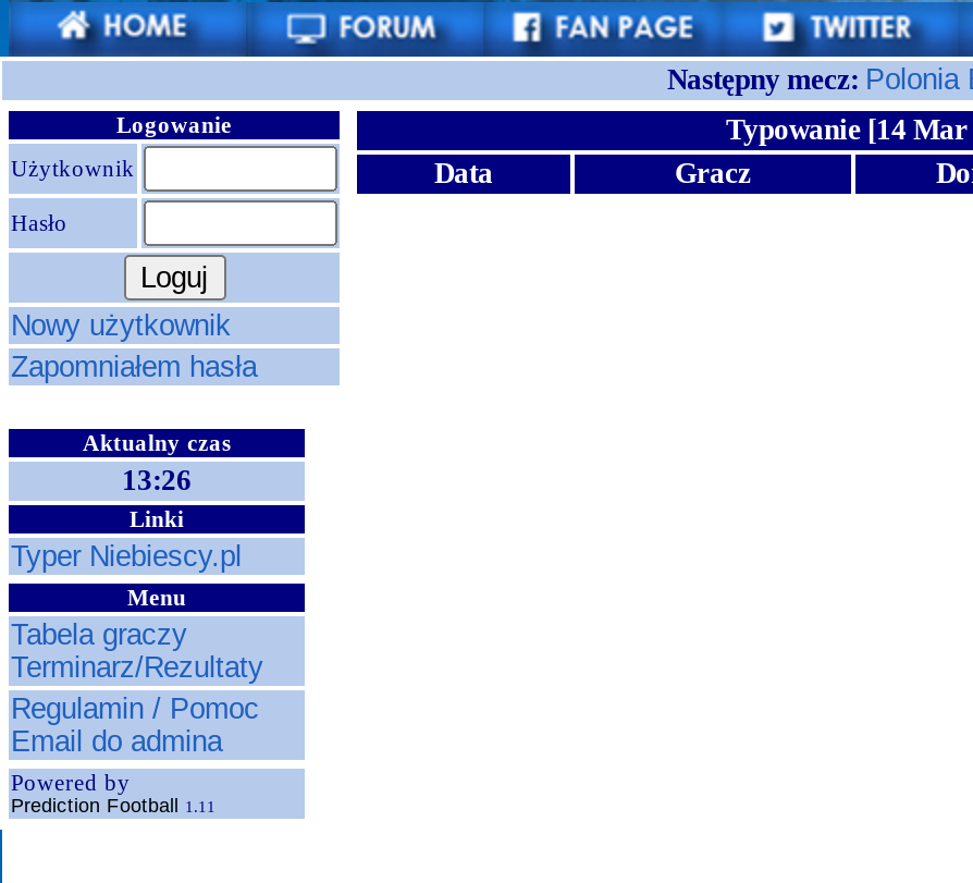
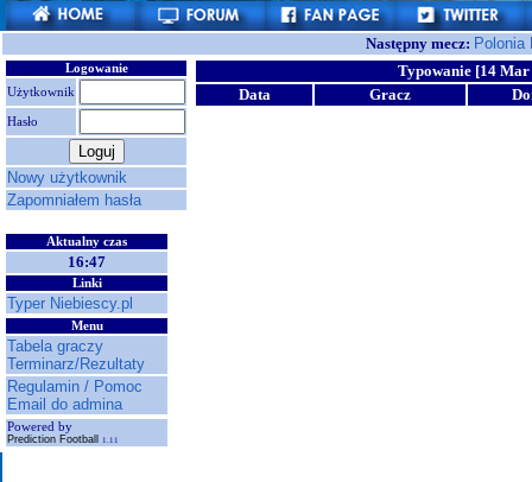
- 13:26
+ 16:47
